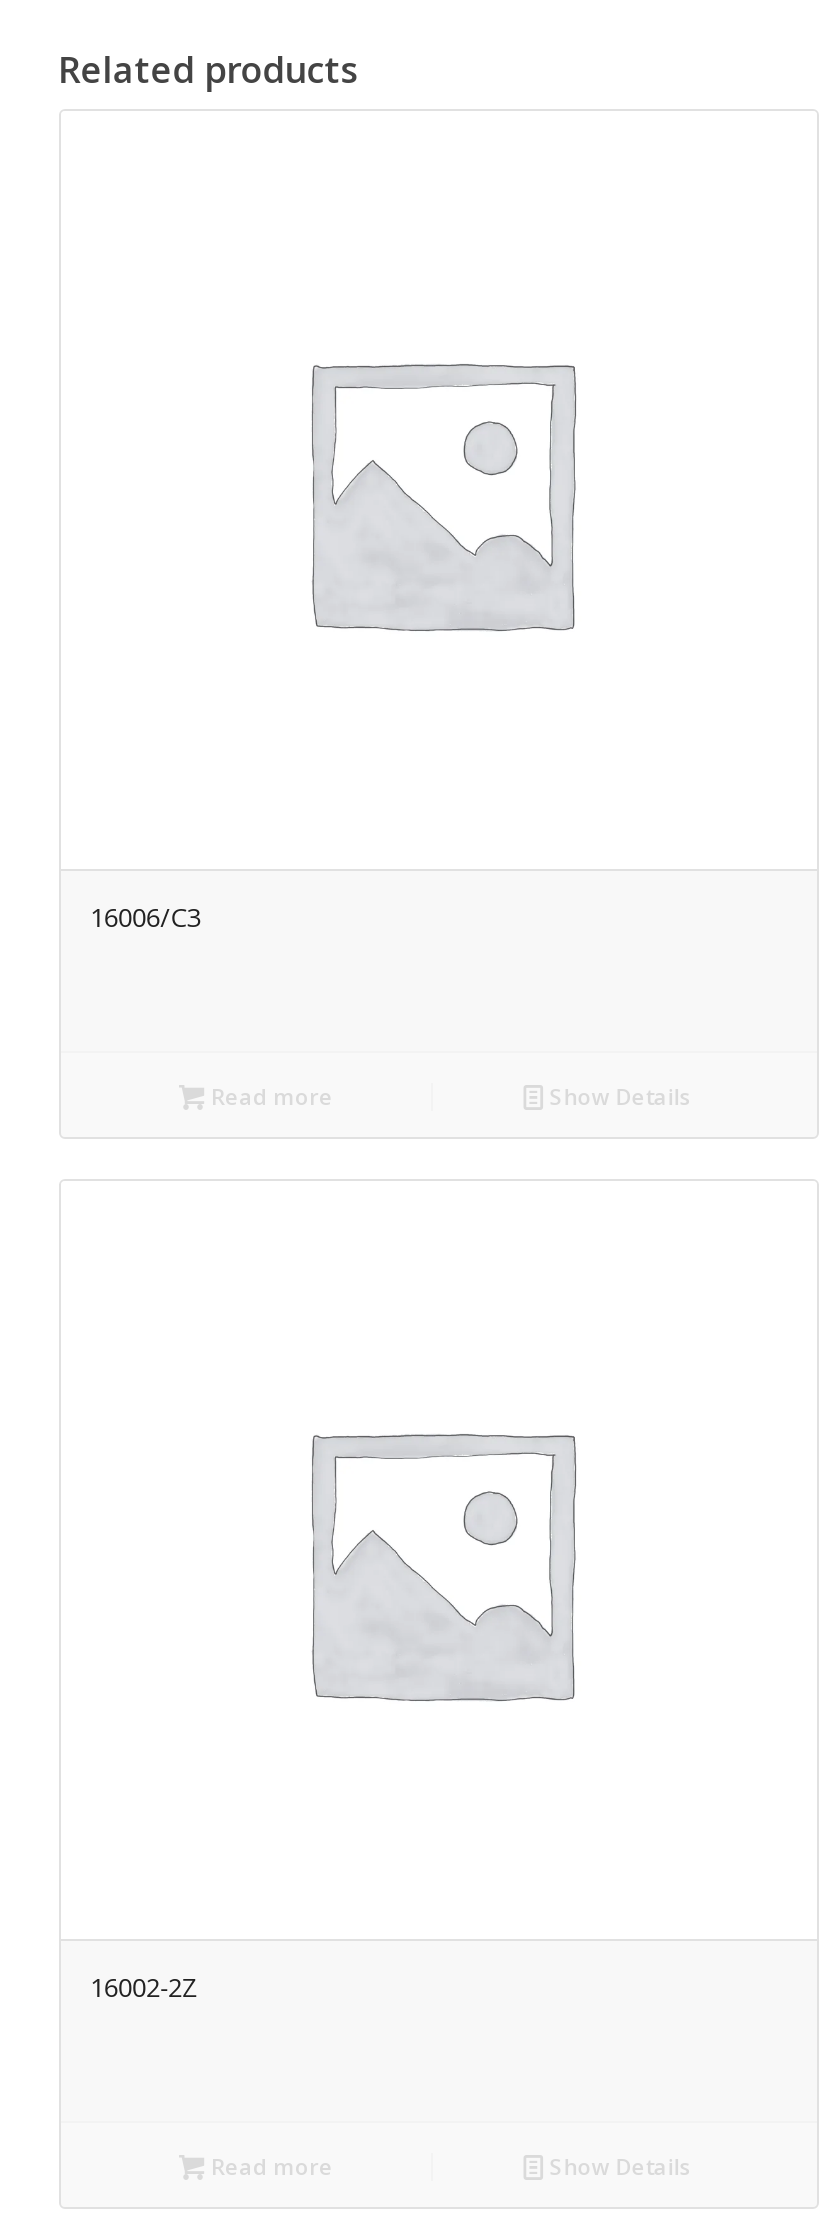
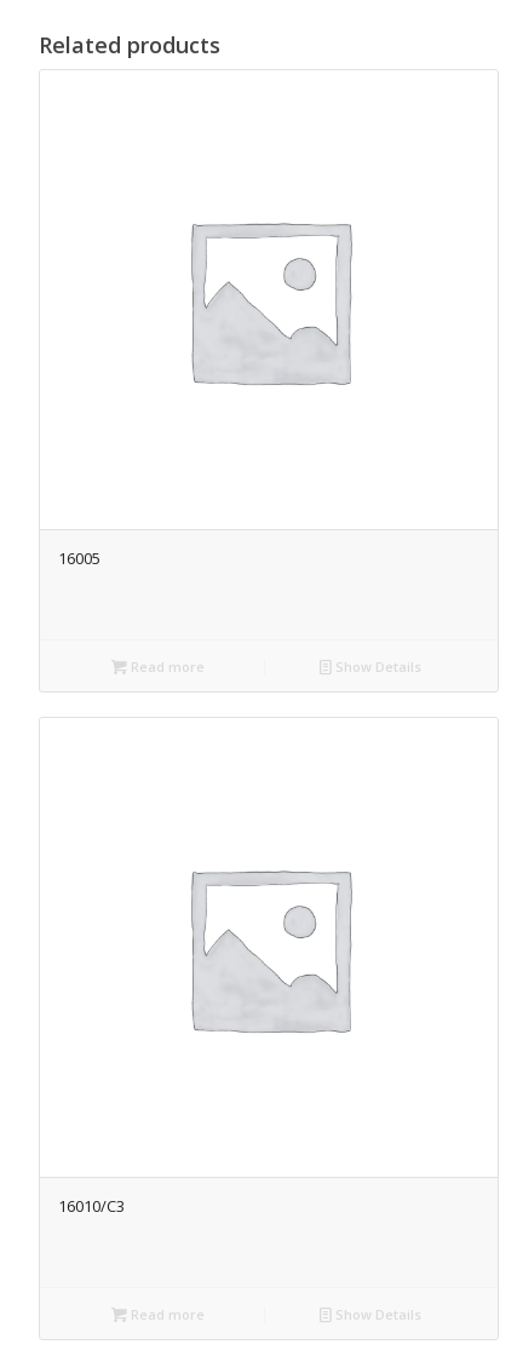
- 16006/C3
+ 16005

- 16002-2Z
+ 16010/C3
